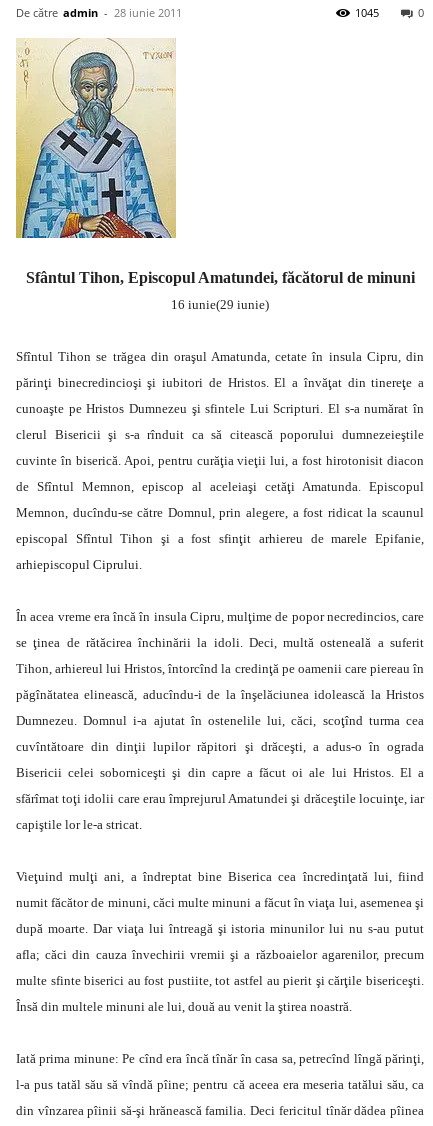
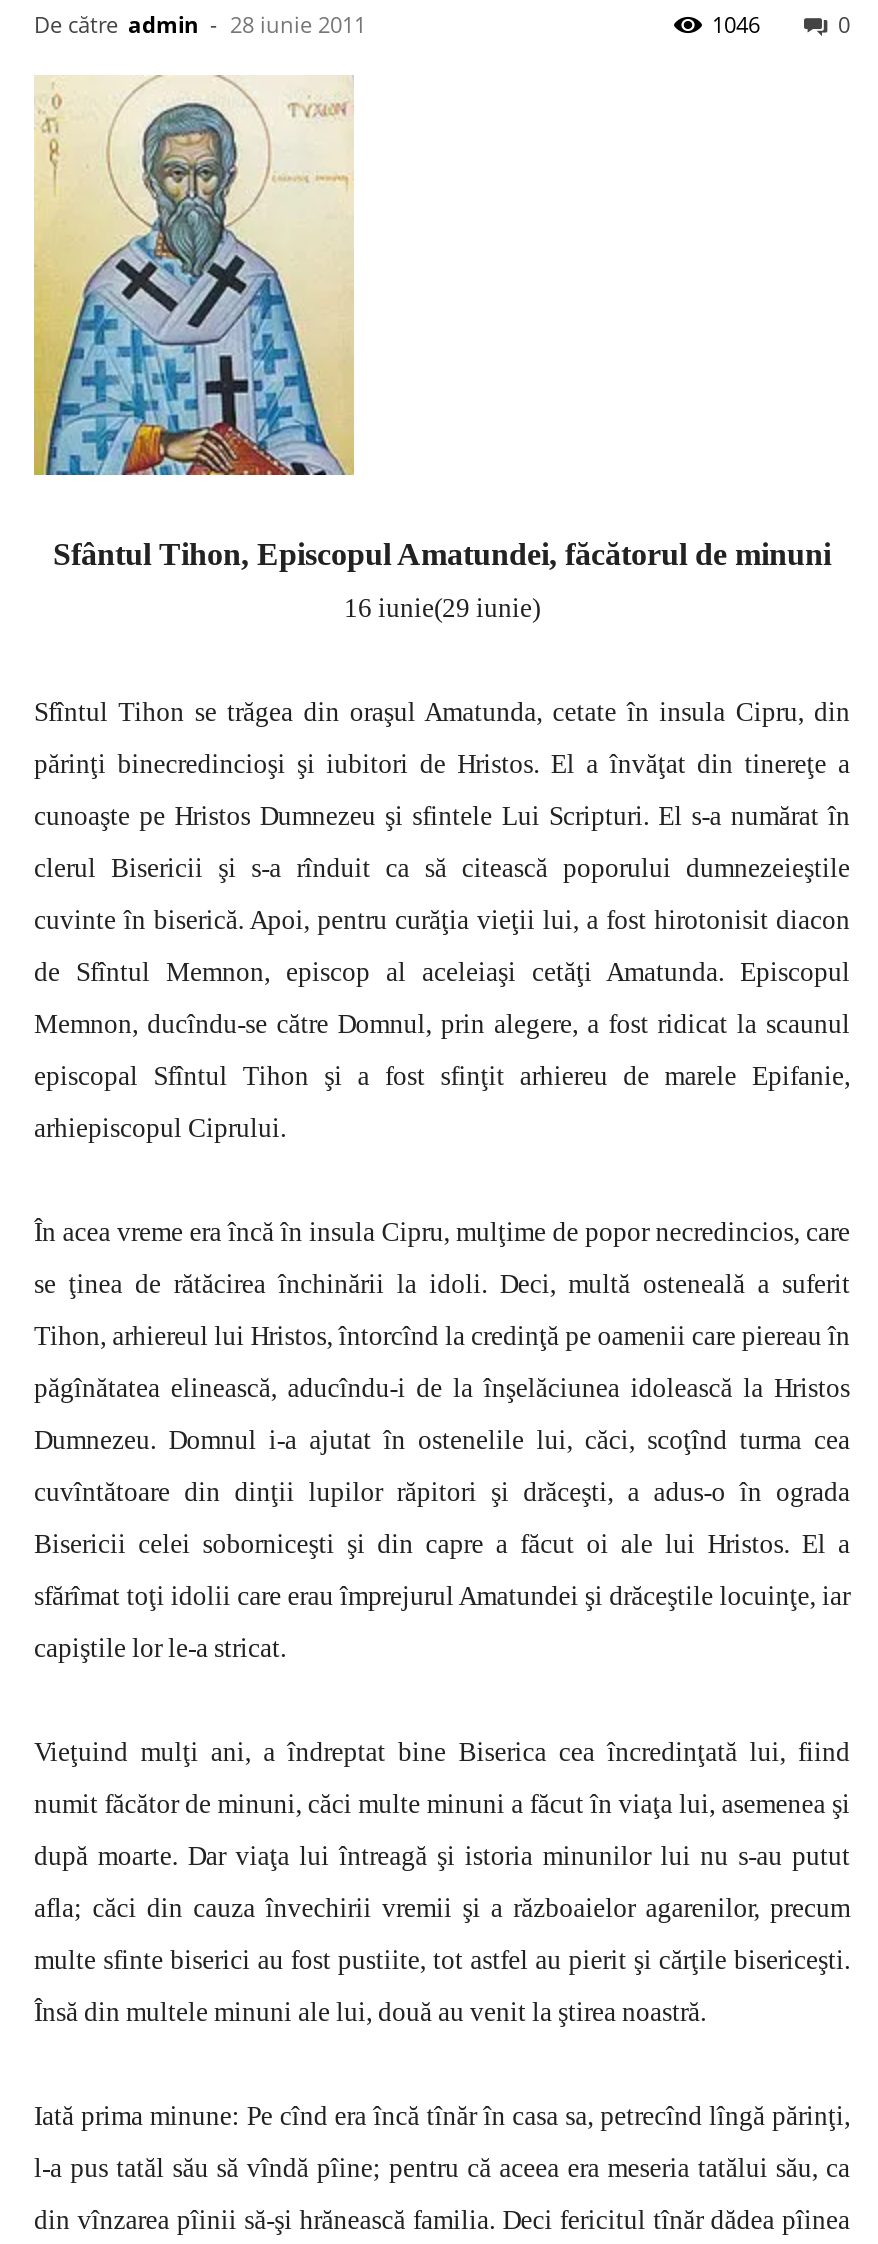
- 1045
+ 1046
